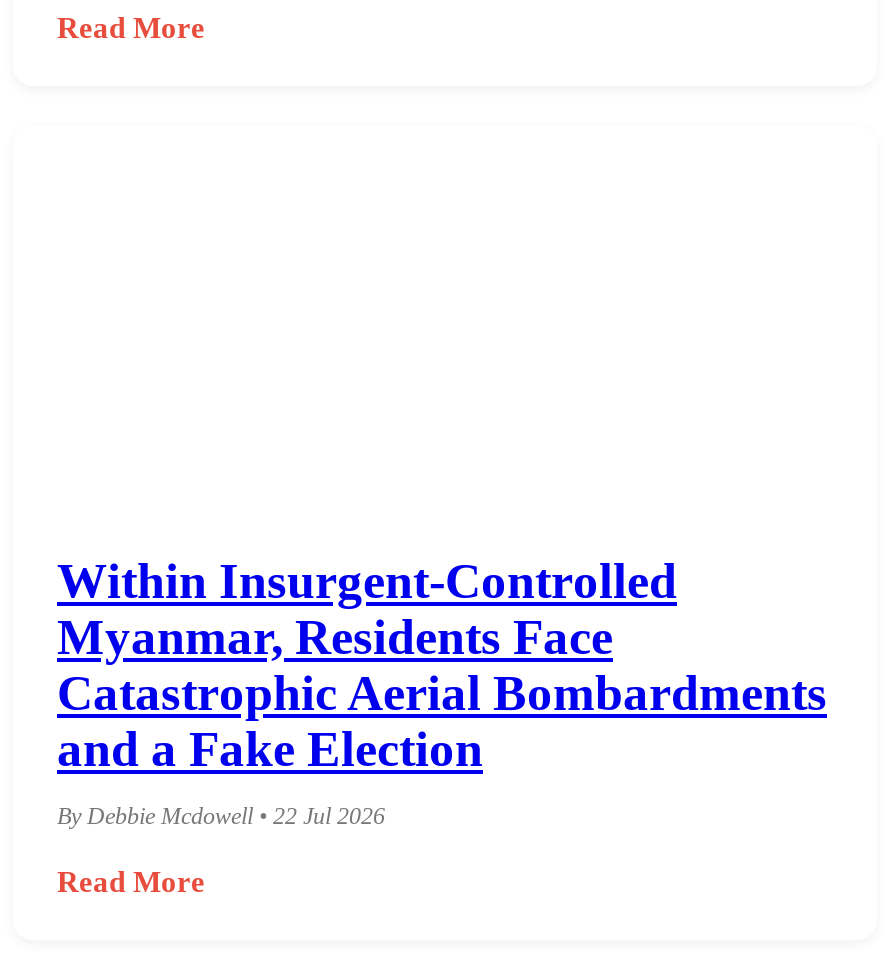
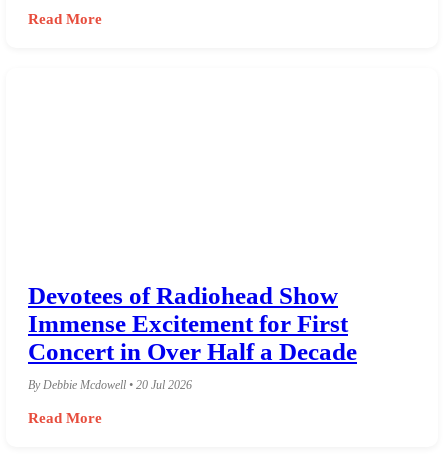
- Within Insurgent-Controlled
- Myanmar, Residents Face
- Catastrophic Aerial Bombardments
- and a Fake Election
+ Devotees of Radiohead Show
+ Immense Excitement for First
+ Concert in Over Half a Decade

- By Debbie Mcdowell • 22 Jul 2026
+ By Debbie Mcdowell • 20 Jul 2026
